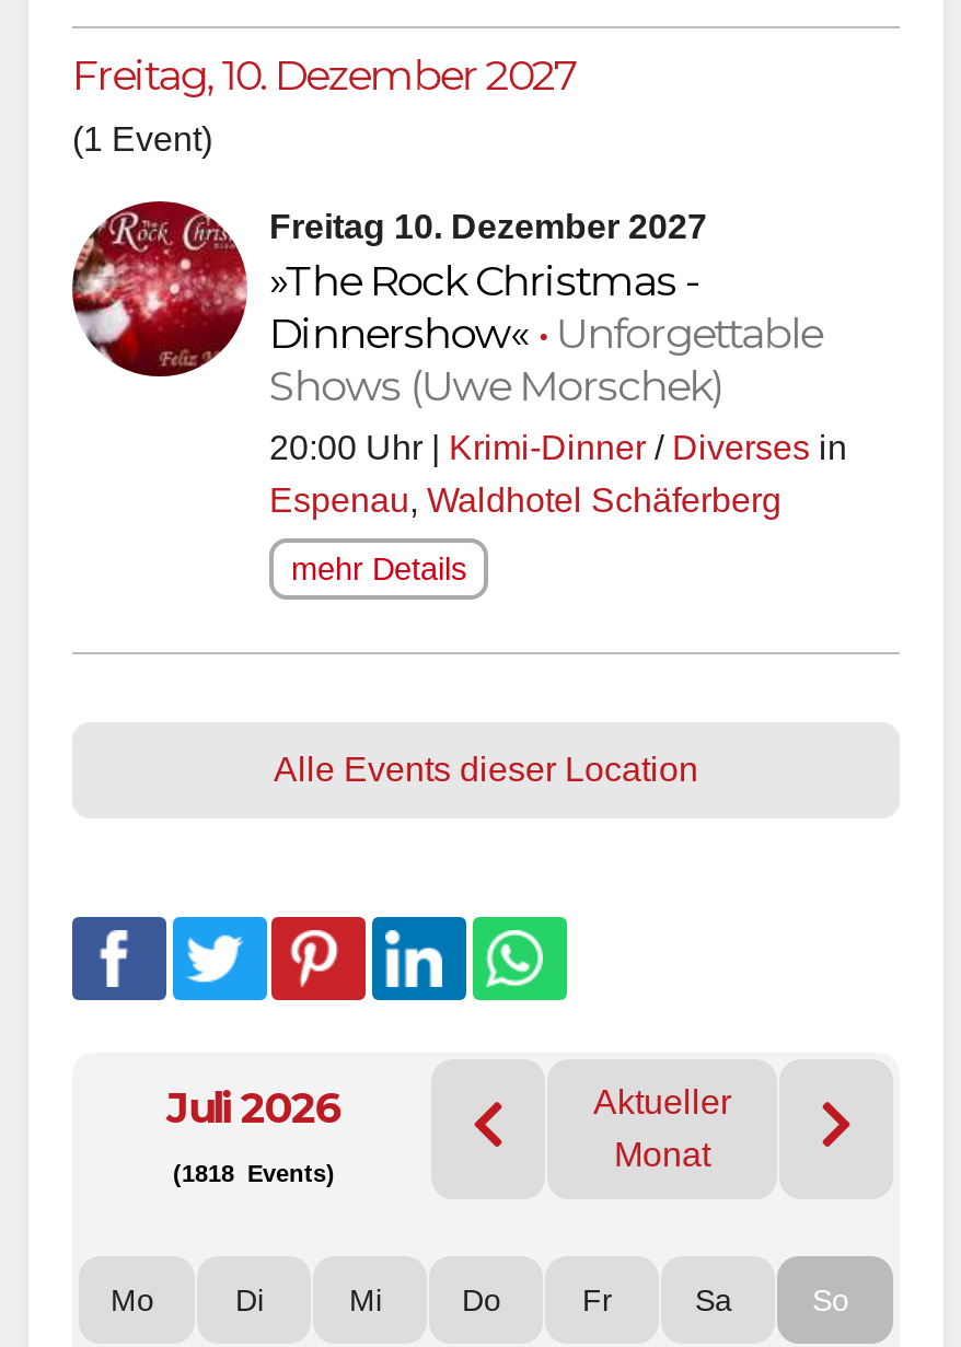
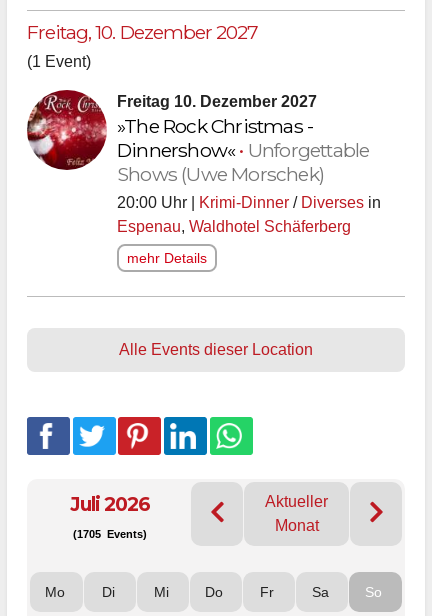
- (1818 Events)
+ (1705 Events)
